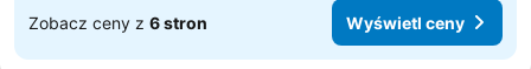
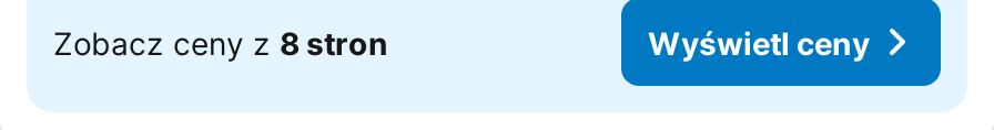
- Zobacz ceny z 6 stron
+ Zobacz ceny z 8 stron
